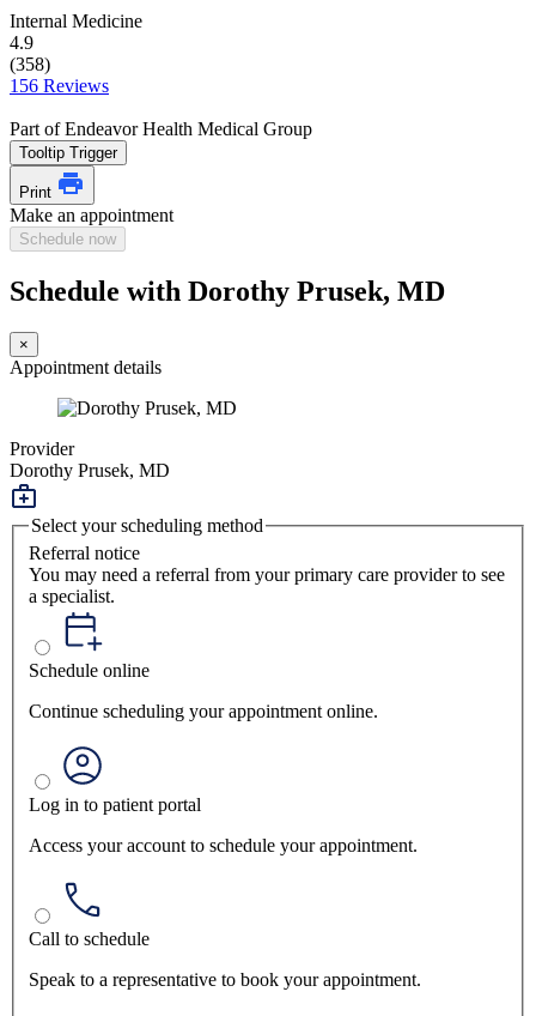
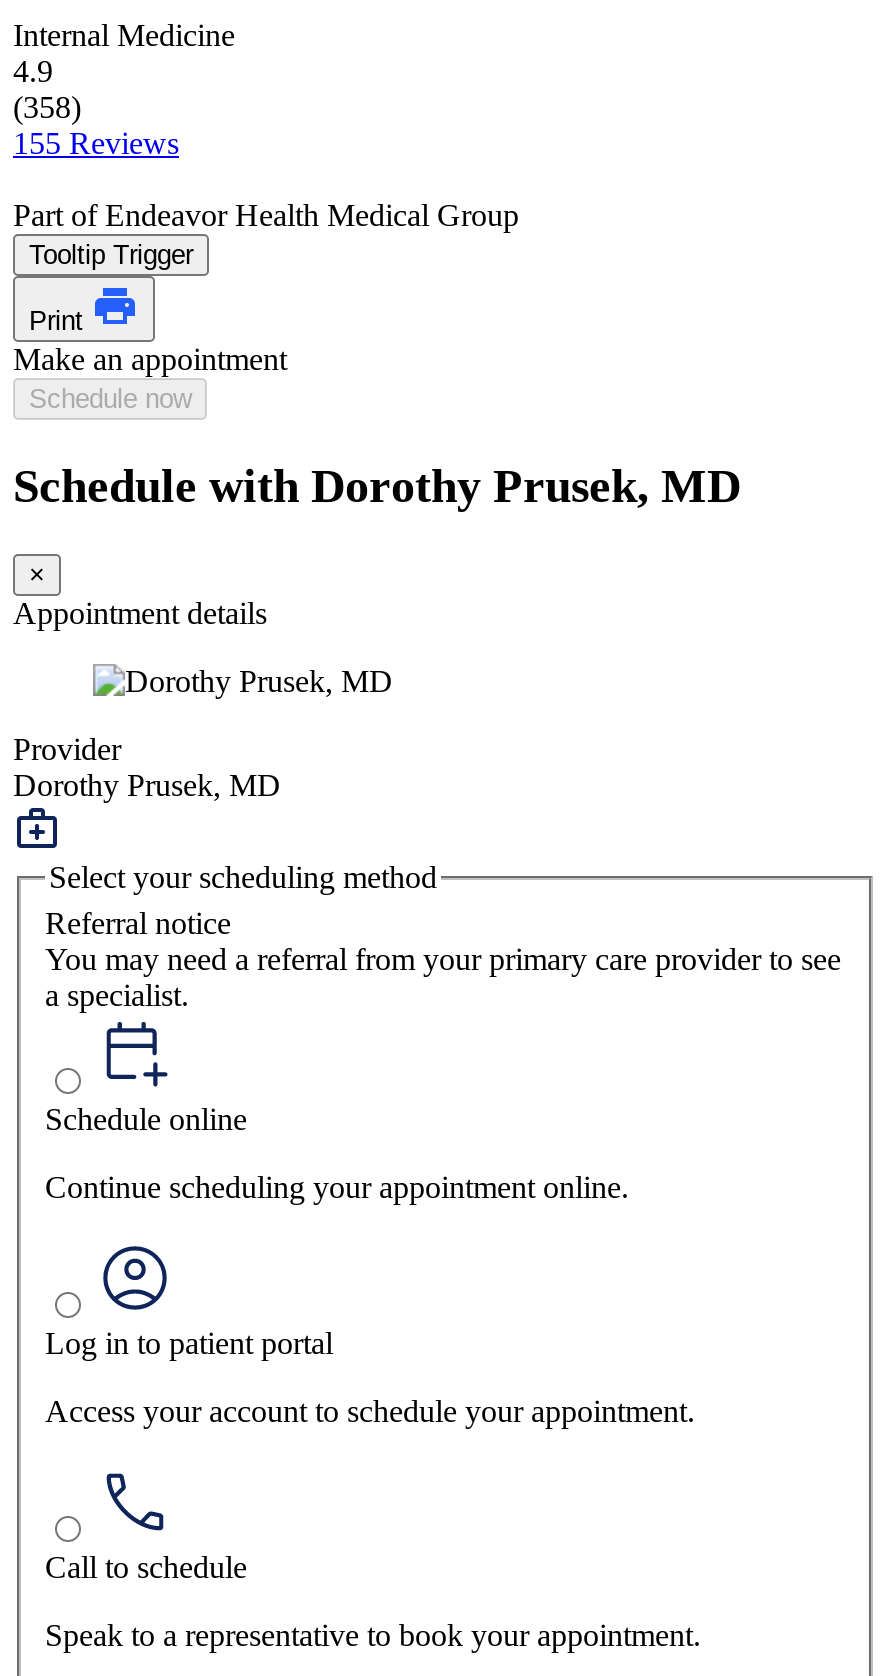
- 156 Reviews
+ 155 Reviews
